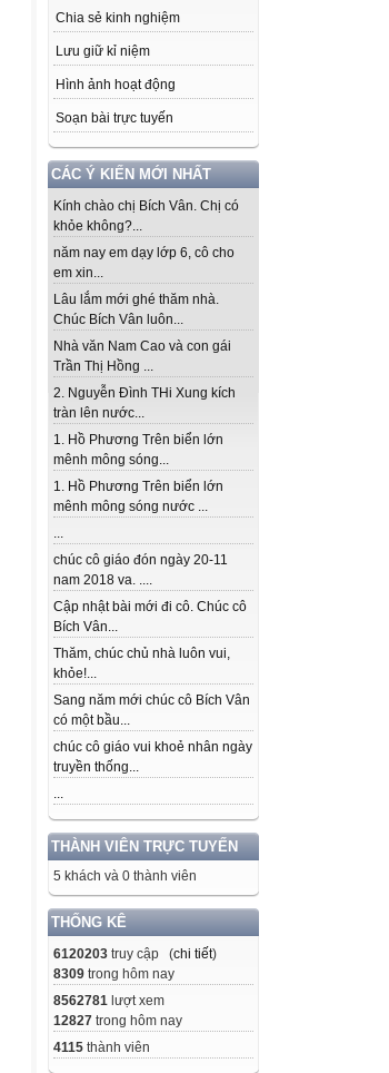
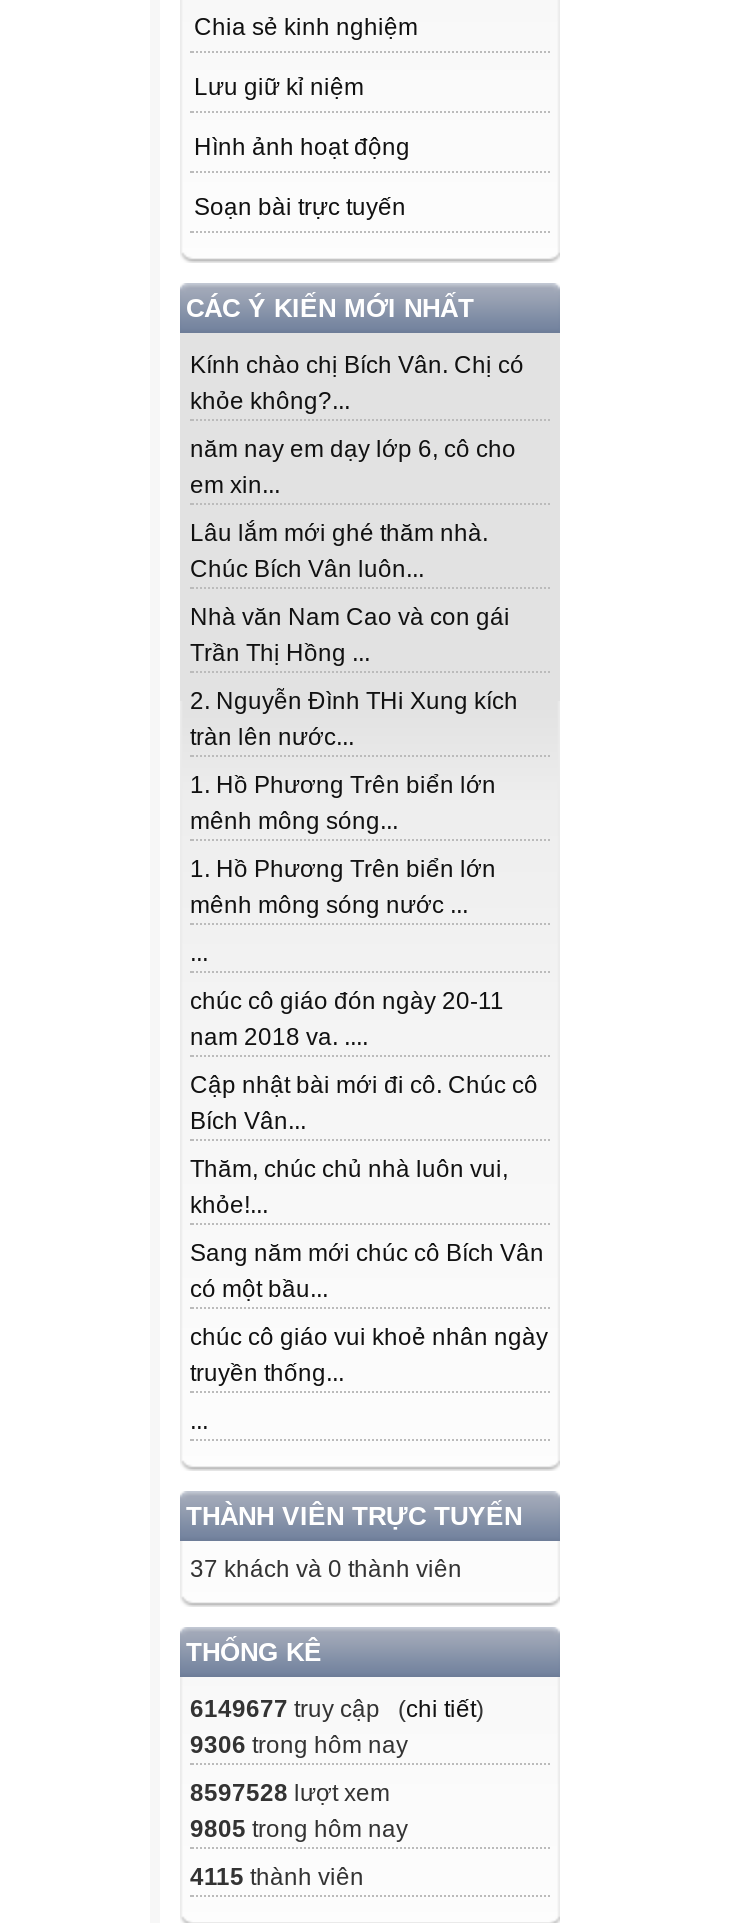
- 5 khách và 0 thành viên
+ 37 khách và 0 thành viên

- 6120203 truy cập (chi tiết)
+ 6149677 truy cập (chi tiết)

- 8309 trong hôm nay
+ 9306 trong hôm nay

- 8562781 lượt xem
+ 8597528 lượt xem

- 12827 trong hôm nay
+ 9805 trong hôm nay
